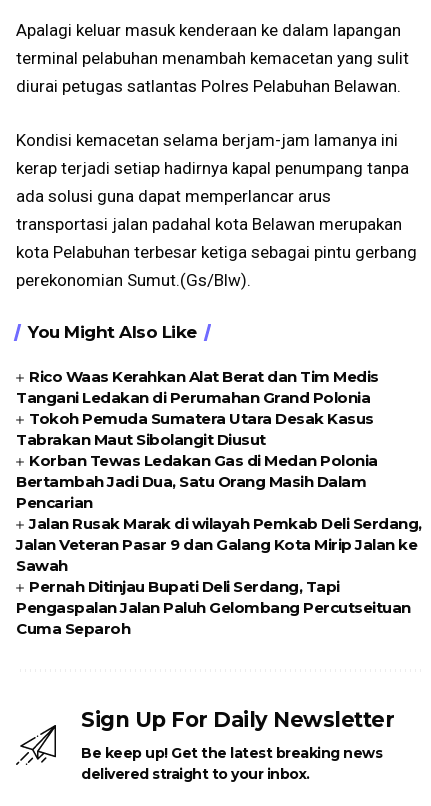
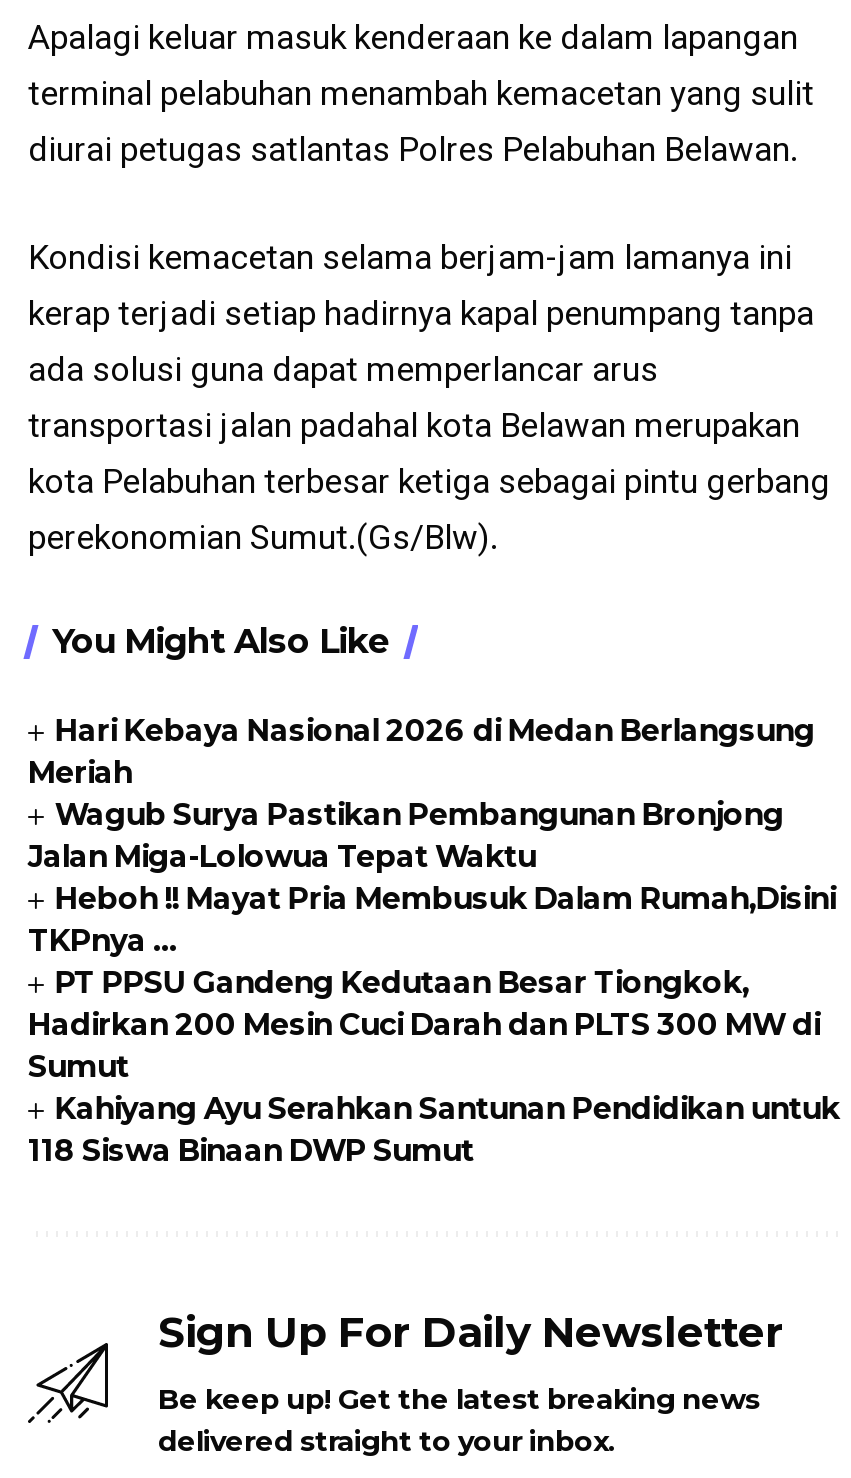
- Rico Waas Kerahkan Alat Berat dan Tim Medis
- Tangani Ledakan di Perumahan Grand Polonia
- Tokoh Pemuda Sumatera Utara Desak Kasus
- Tabrakan Maut Sibolangit Diusut
- Korban Tewas Ledakan Gas di Medan Polonia
- Bertambah Jadi Dua, Satu Orang Masih Dalam
- Pencarian
- Jalan Rusak Marak di wilayah Pemkab Deli Serdang,
- Jalan Veteran Pasar 9 dan Galang Kota Mirip Jalan ke
- Sawah
- Pernah Ditinjau Bupati Deli Serdang, Tapi
- Pengaspalan Jalan Paluh Gelombang Percutseituan
- Cuma Separoh
+ Hari Kebaya Nasional 2026 di Medan Berlangsung
+ Meriah
+ Wagub Surya Pastikan Pembangunan Bronjong
+ Jalan Miga-Lolowua Tepat Waktu
+ Heboh !! Mayat Pria Membusuk Dalam Rumah,Disini
+ TKPnya …
+ PT PPSU Gandeng Kedutaan Besar Tiongkok,
+ Hadirkan 200 Mesin Cuci Darah dan PLTS 300 MW di
+ Sumut
+ Kahiyang Ayu Serahkan Santunan Pendidikan untuk
+ 118 Siswa Binaan DWP Sumut
